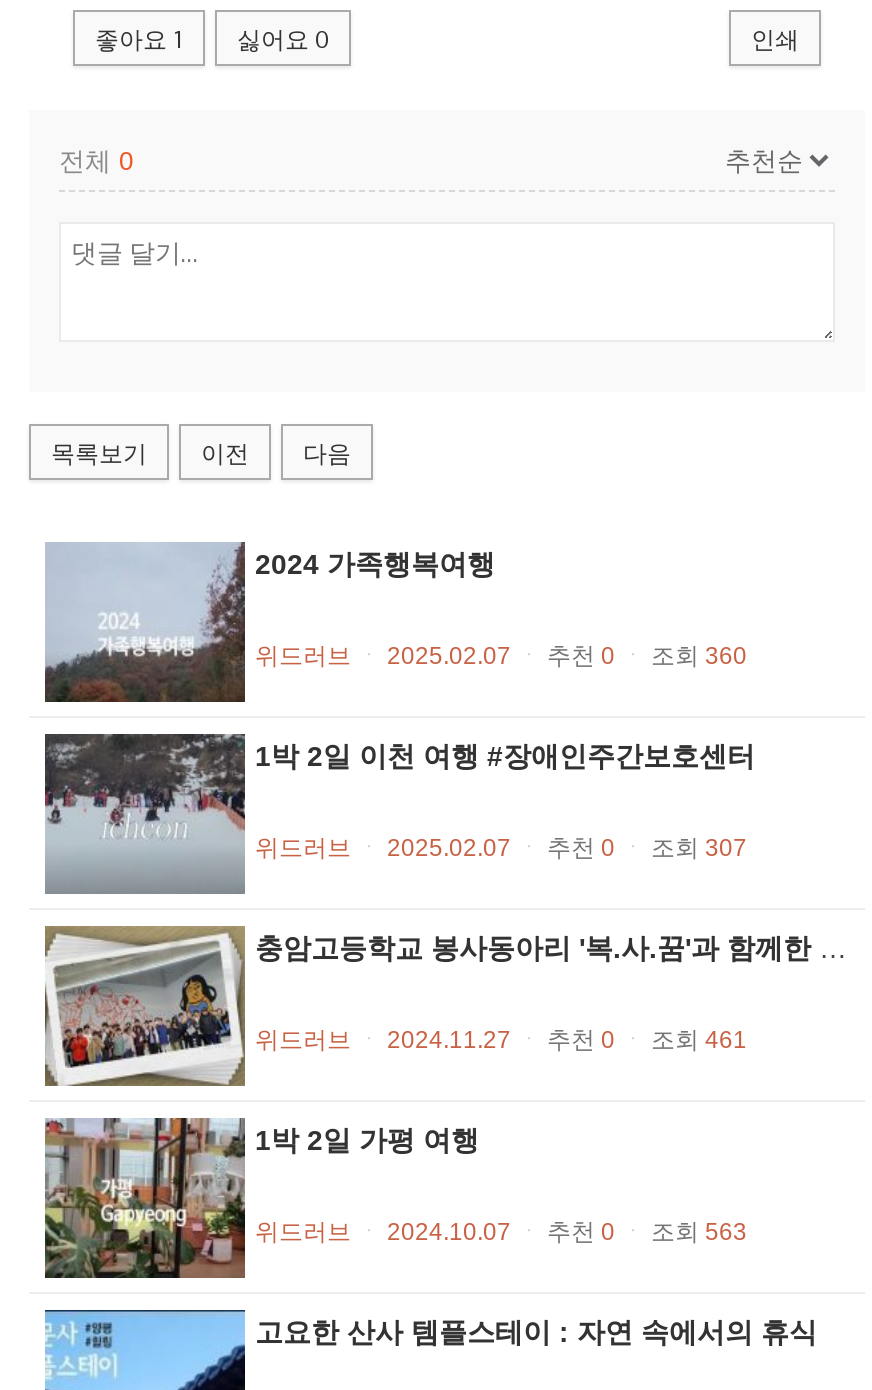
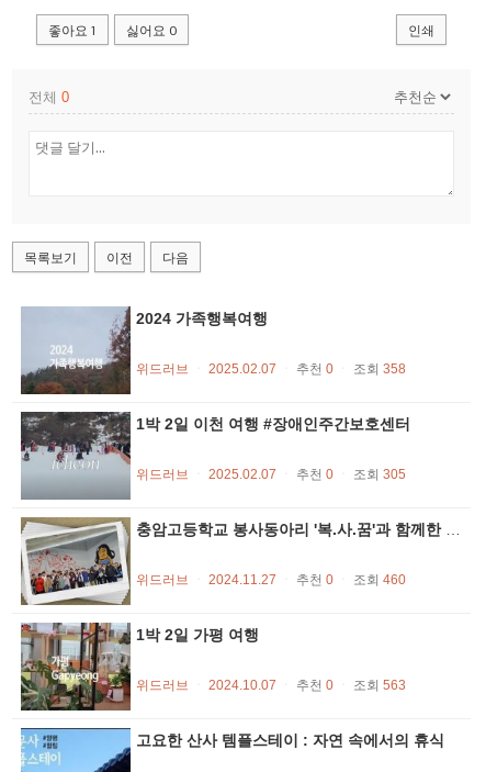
- 위드러브 ㆍ 2025.02.07 ㆍ 추천 0 ㆍ 조회 360
+ 위드러브 ㆍ 2025.02.07 ㆍ 추천 0 ㆍ 조회 358

- 위드러브 ㆍ 2025.02.07 ㆍ 추천 0 ㆍ 조회 307
+ 위드러브 ㆍ 2025.02.07 ㆍ 추천 0 ㆍ 조회 305

- 위드러브 ㆍ 2024.11.27 ㆍ 추천 0 ㆍ 조회 461
+ 위드러브 ㆍ 2024.11.27 ㆍ 추천 0 ㆍ 조회 460
